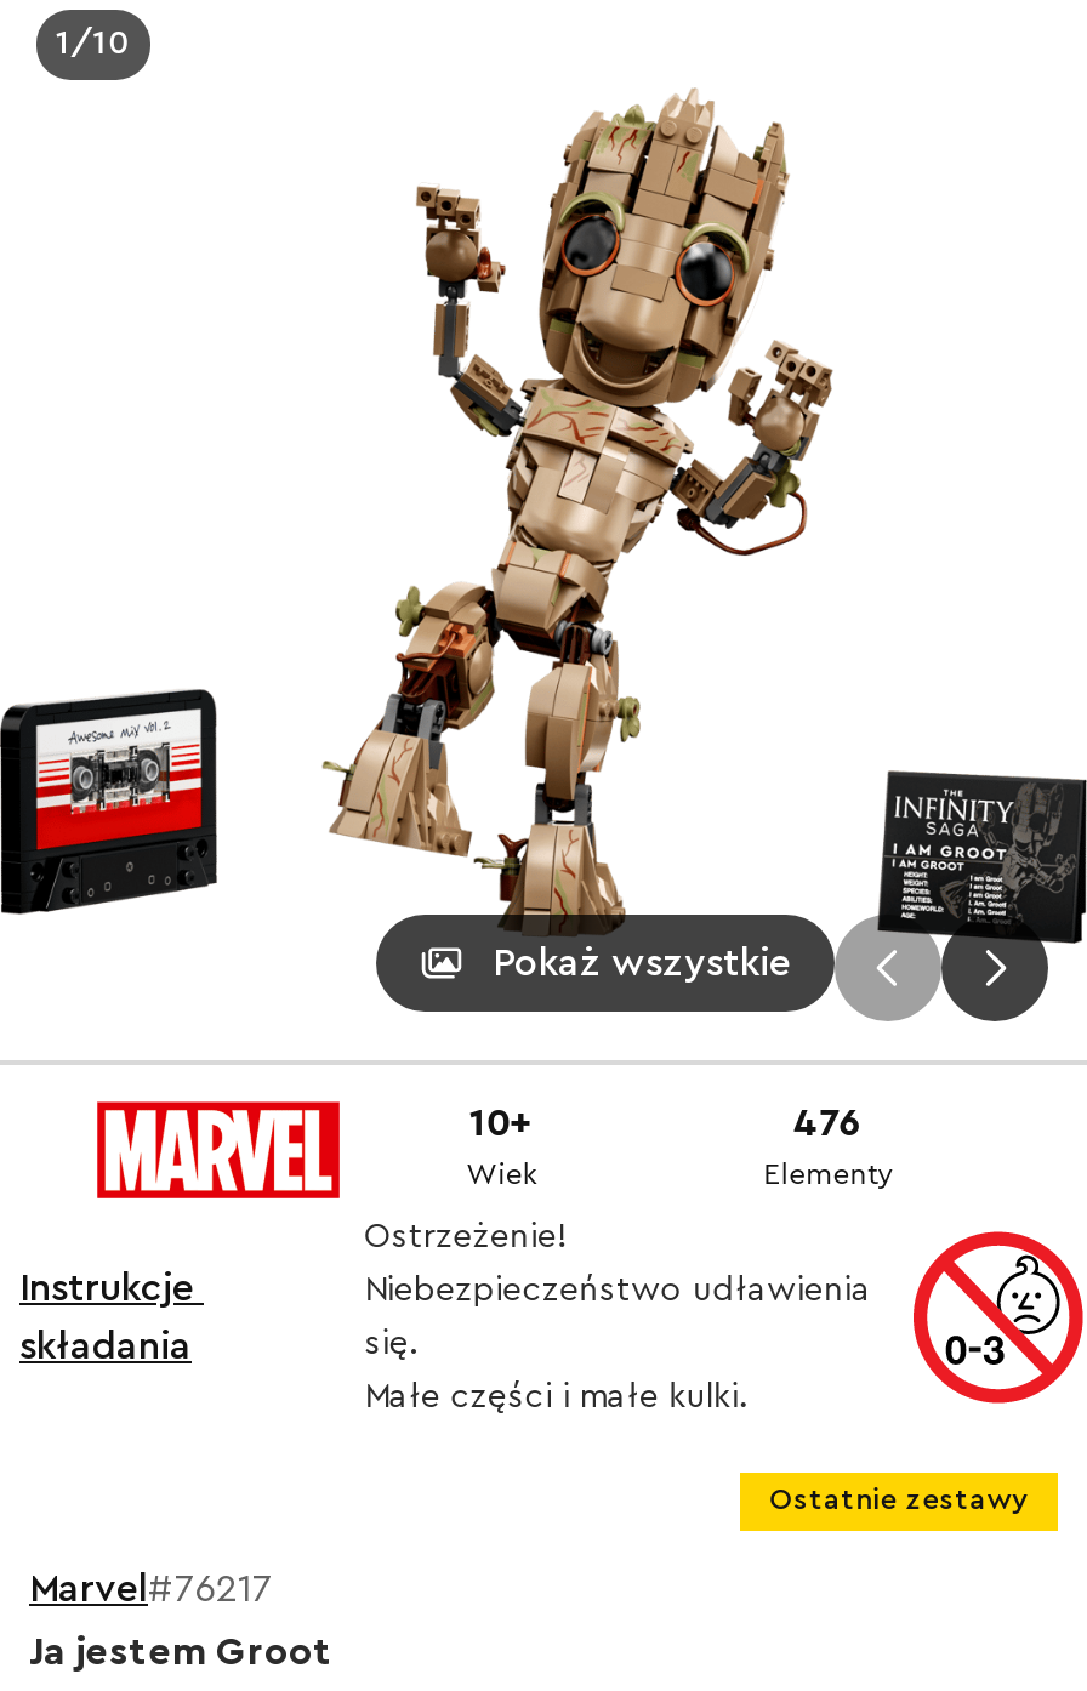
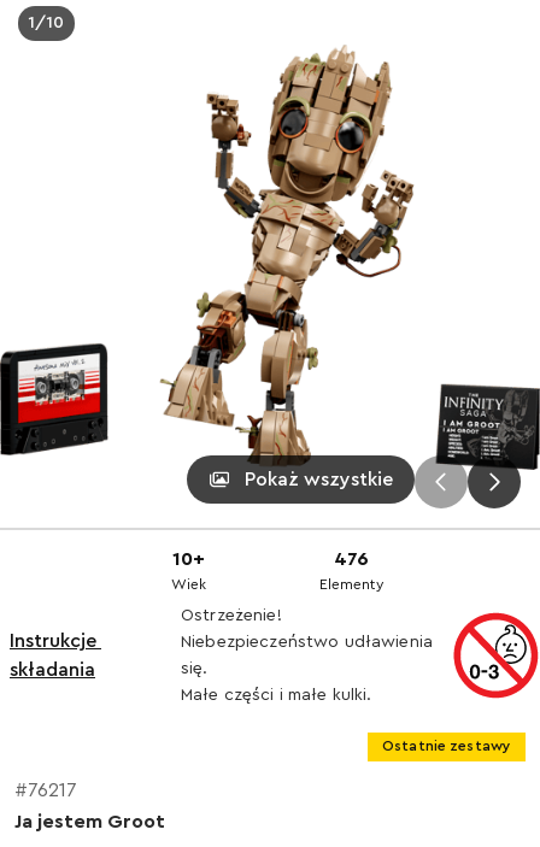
- [image]

- Marvel#76217
+ #76217
